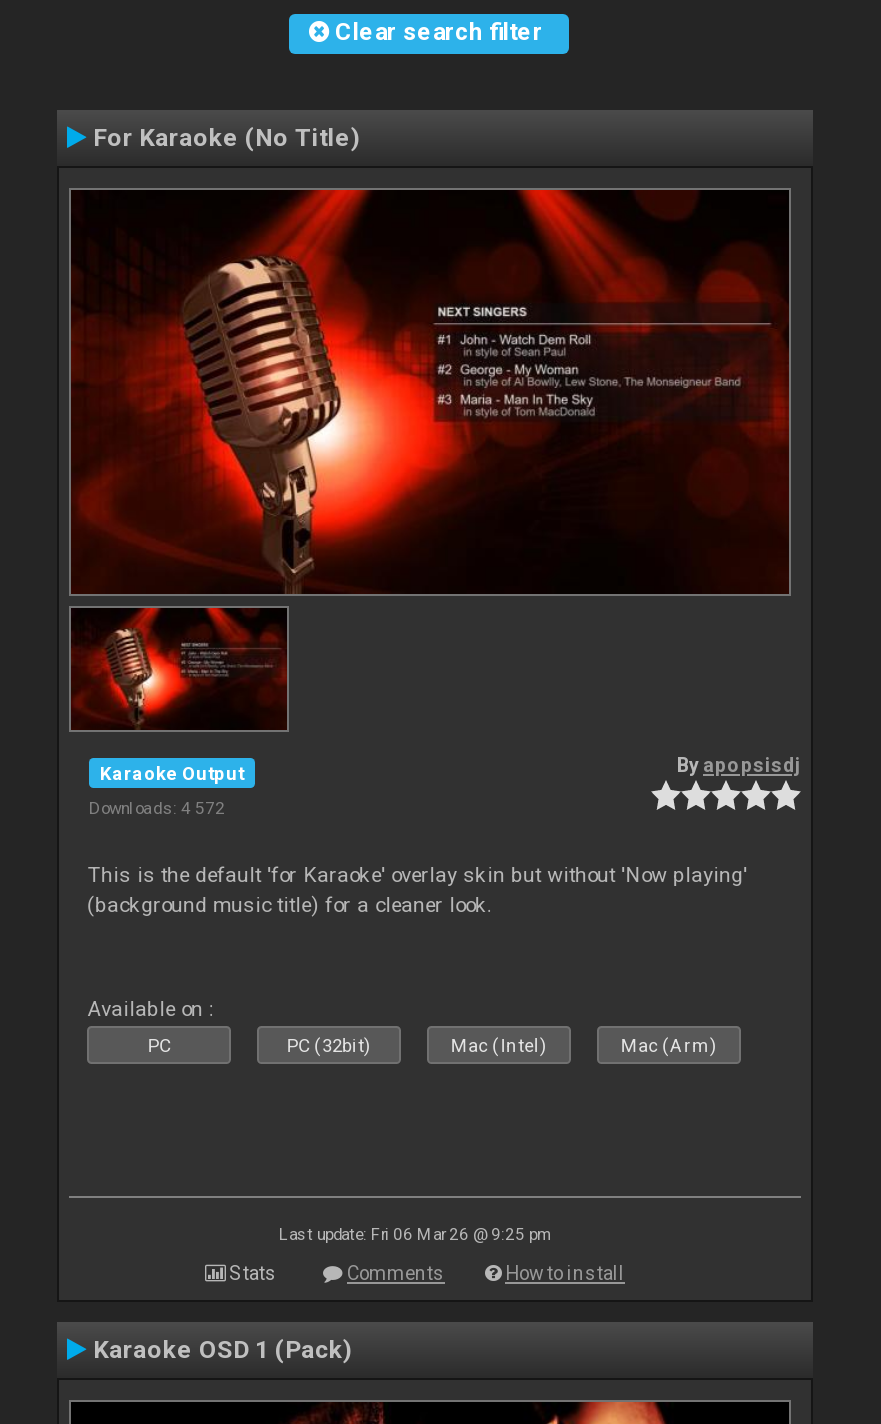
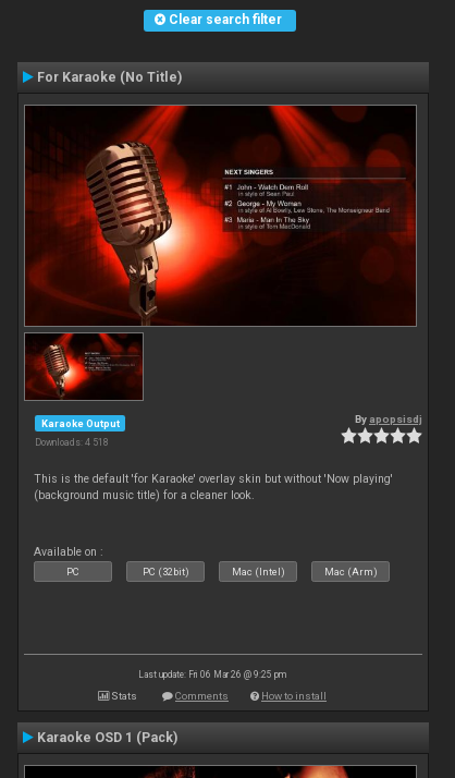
- Downloads: 4 572
+ Downloads: 4 518
